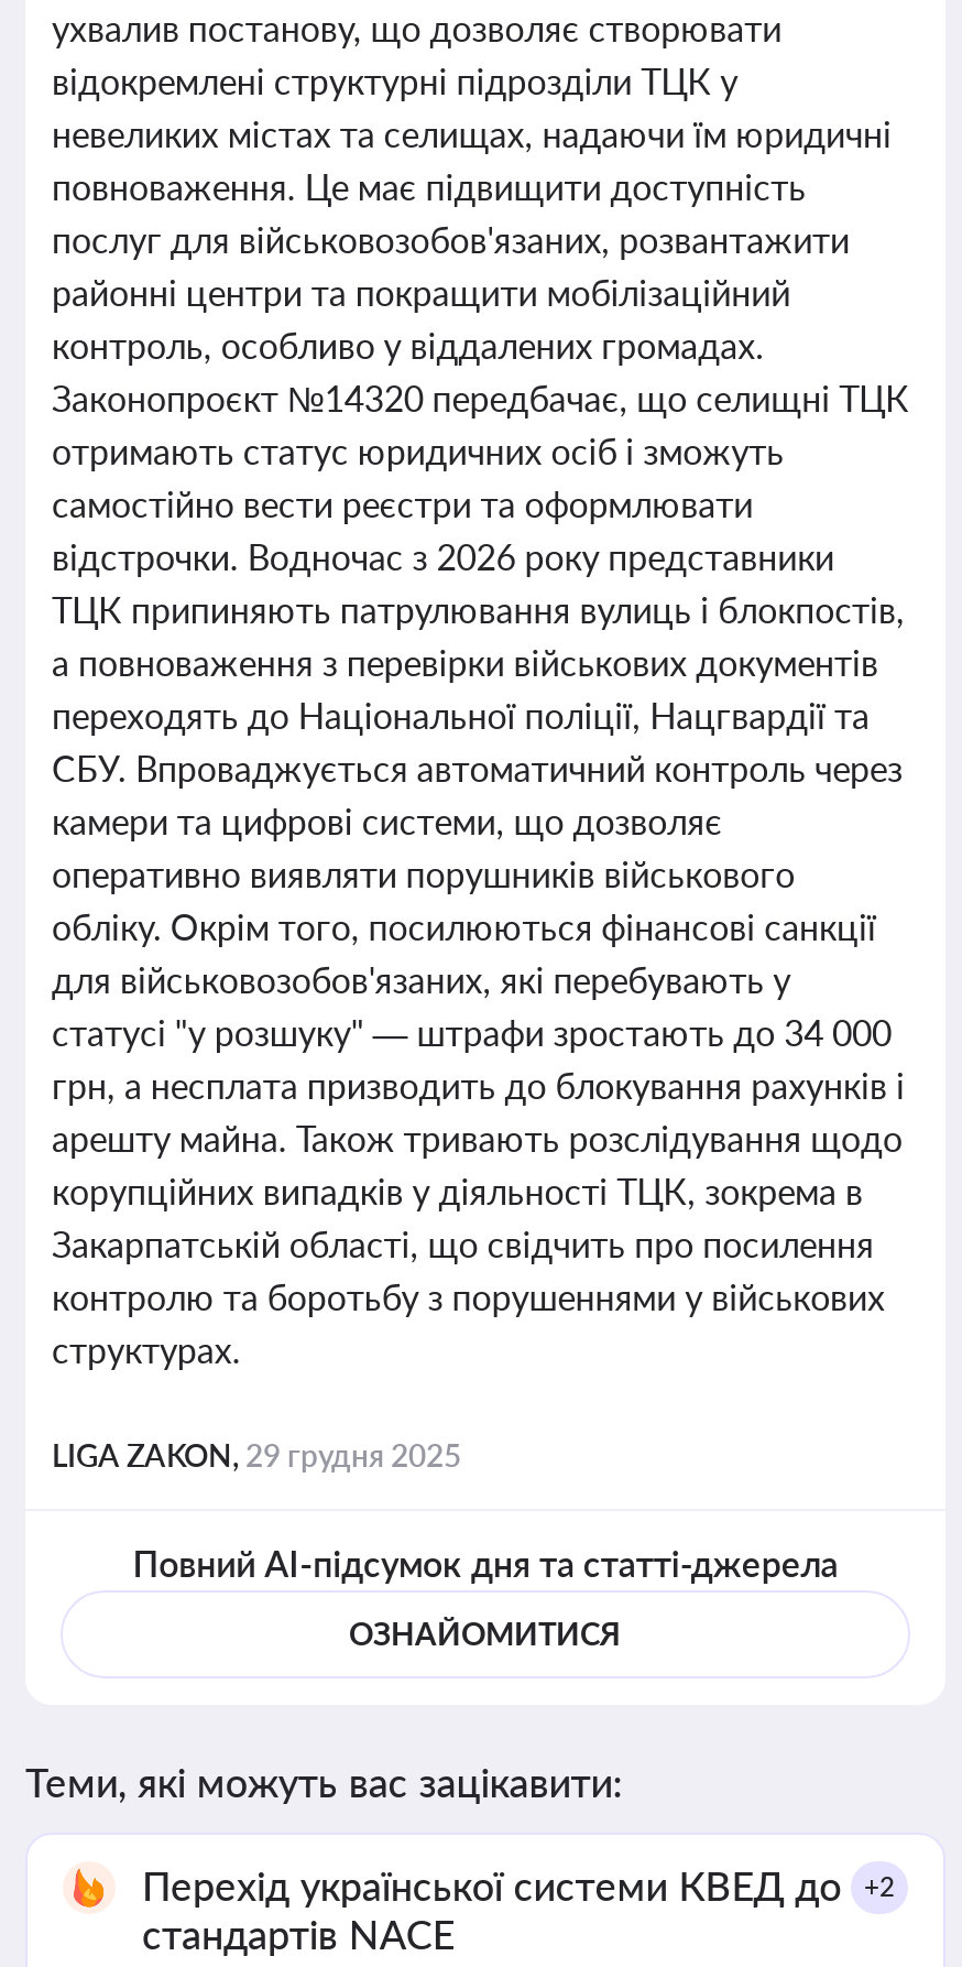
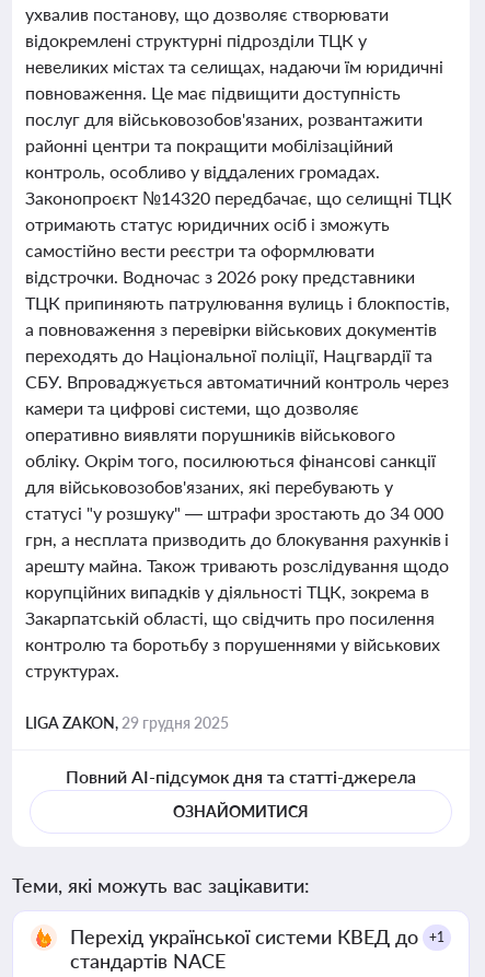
- Перехід української системи КВЕД до +2
+ Перехід української системи КВЕД до +1
